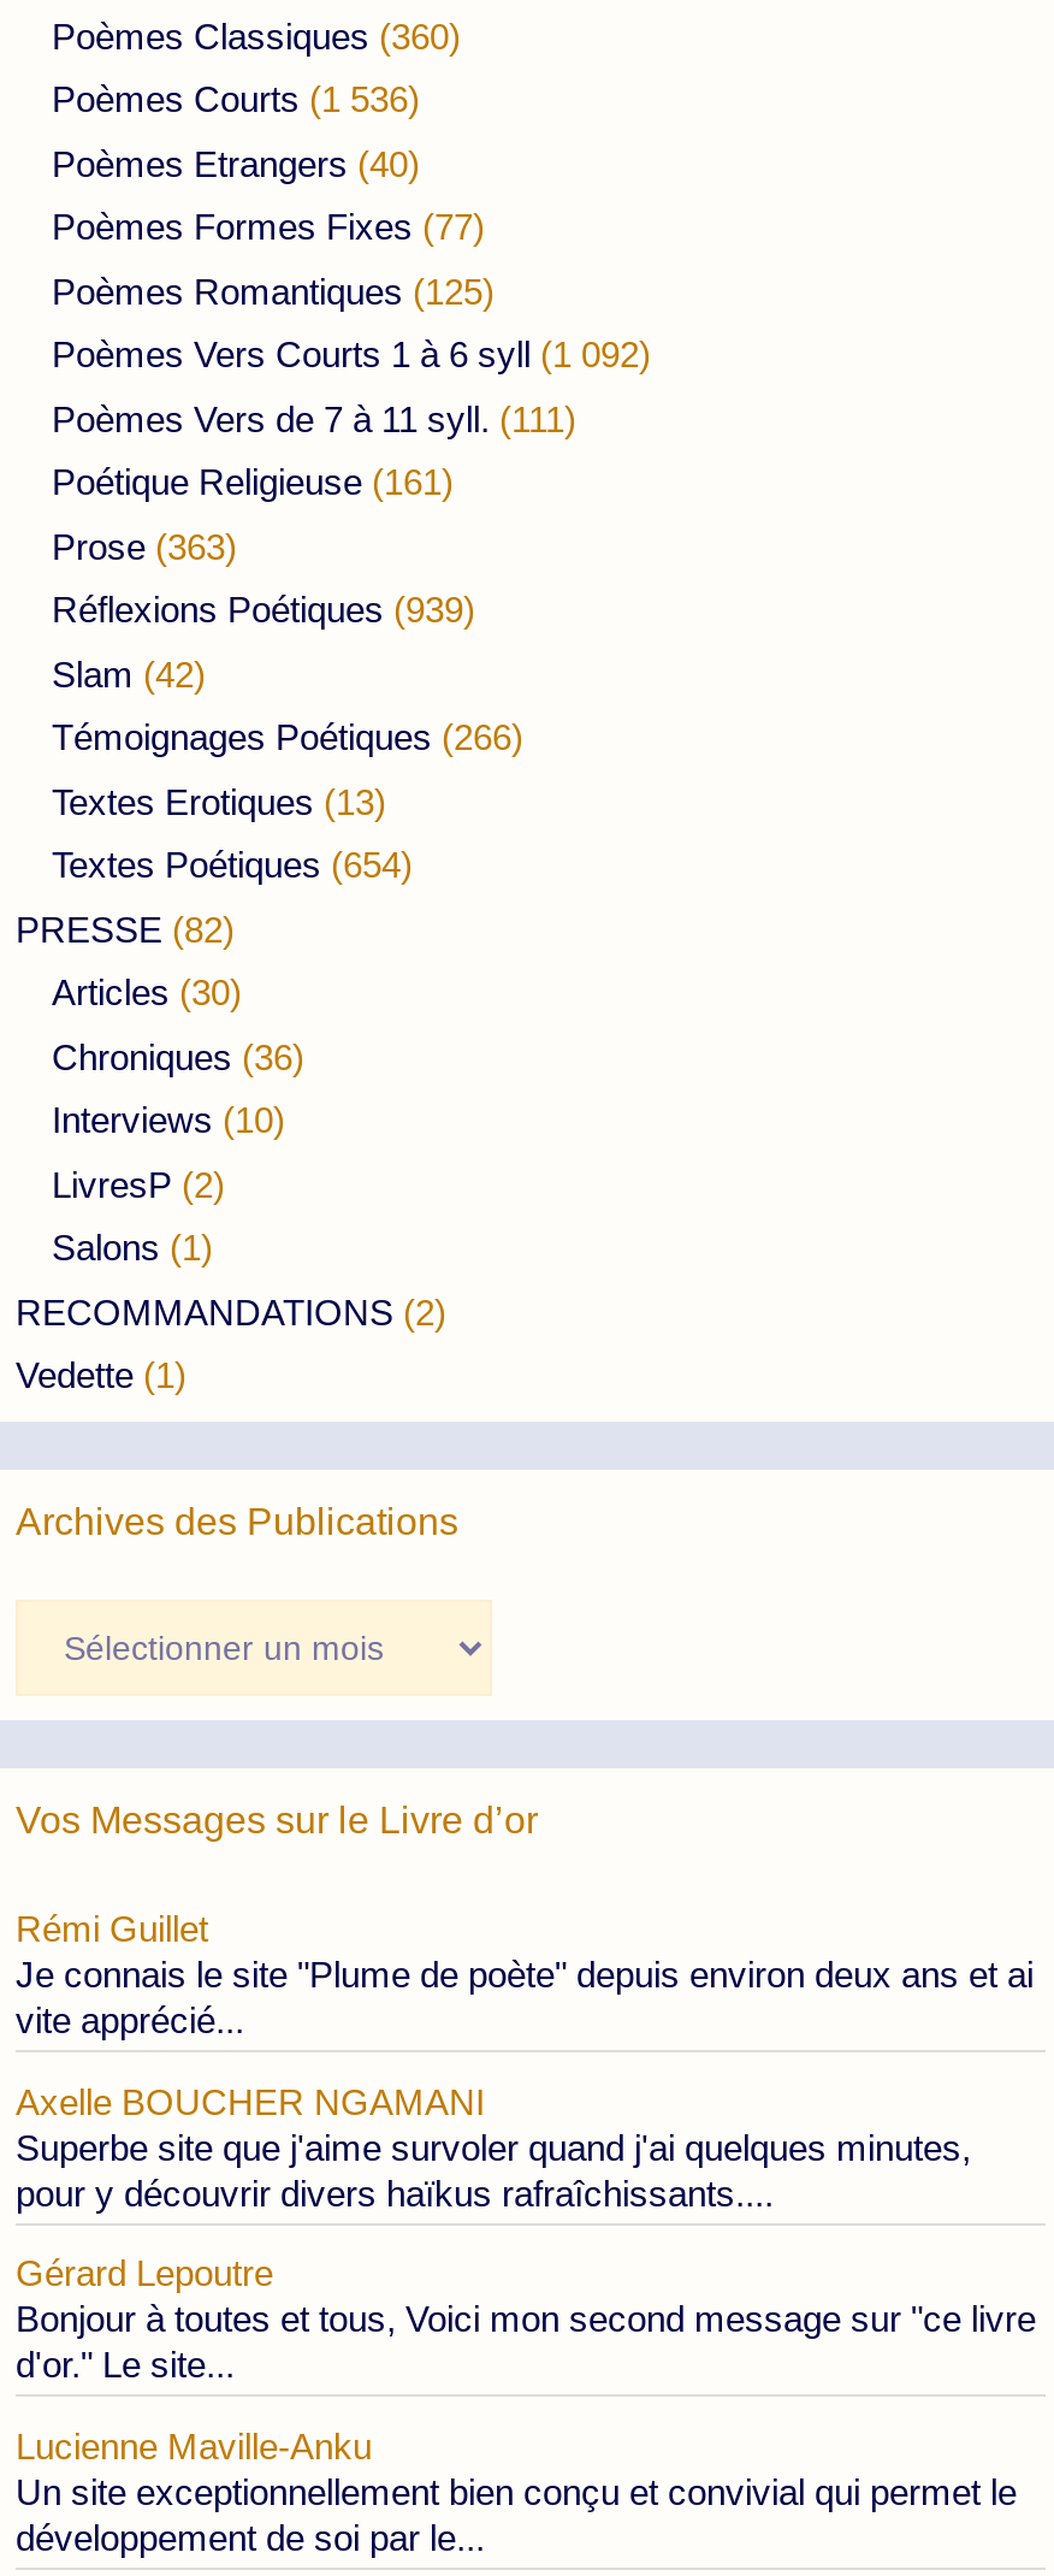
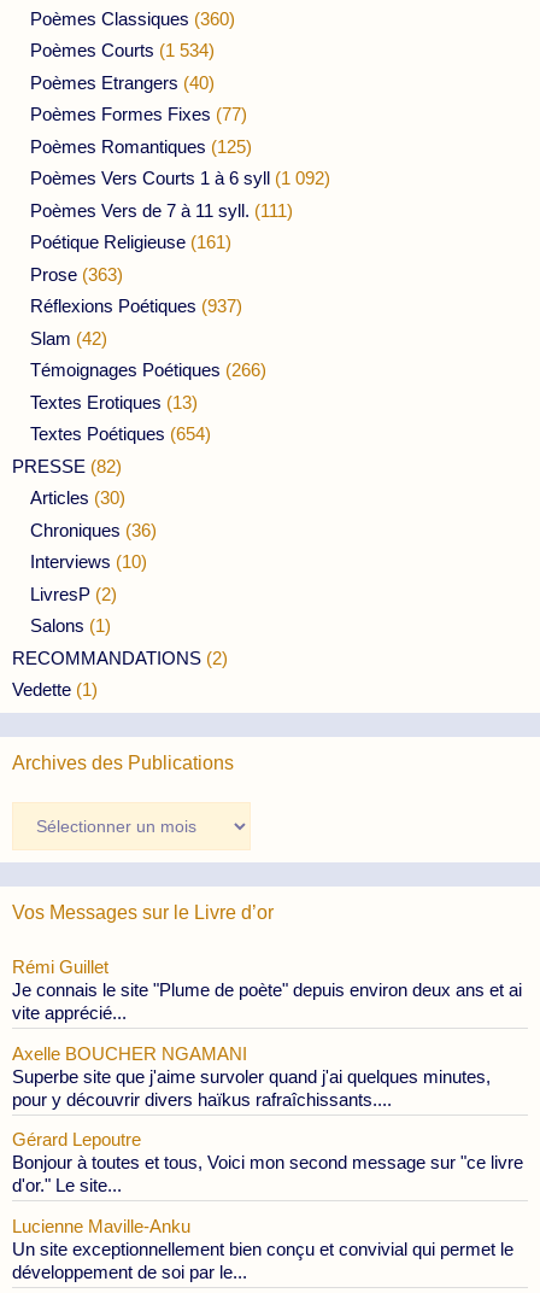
- Poèmes Courts (1 536)
+ Poèmes Courts (1 534)

- Réflexions Poétiques (939)
+ Réflexions Poétiques (937)
